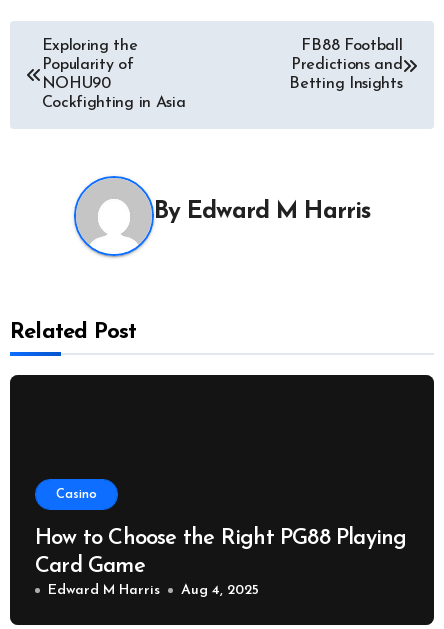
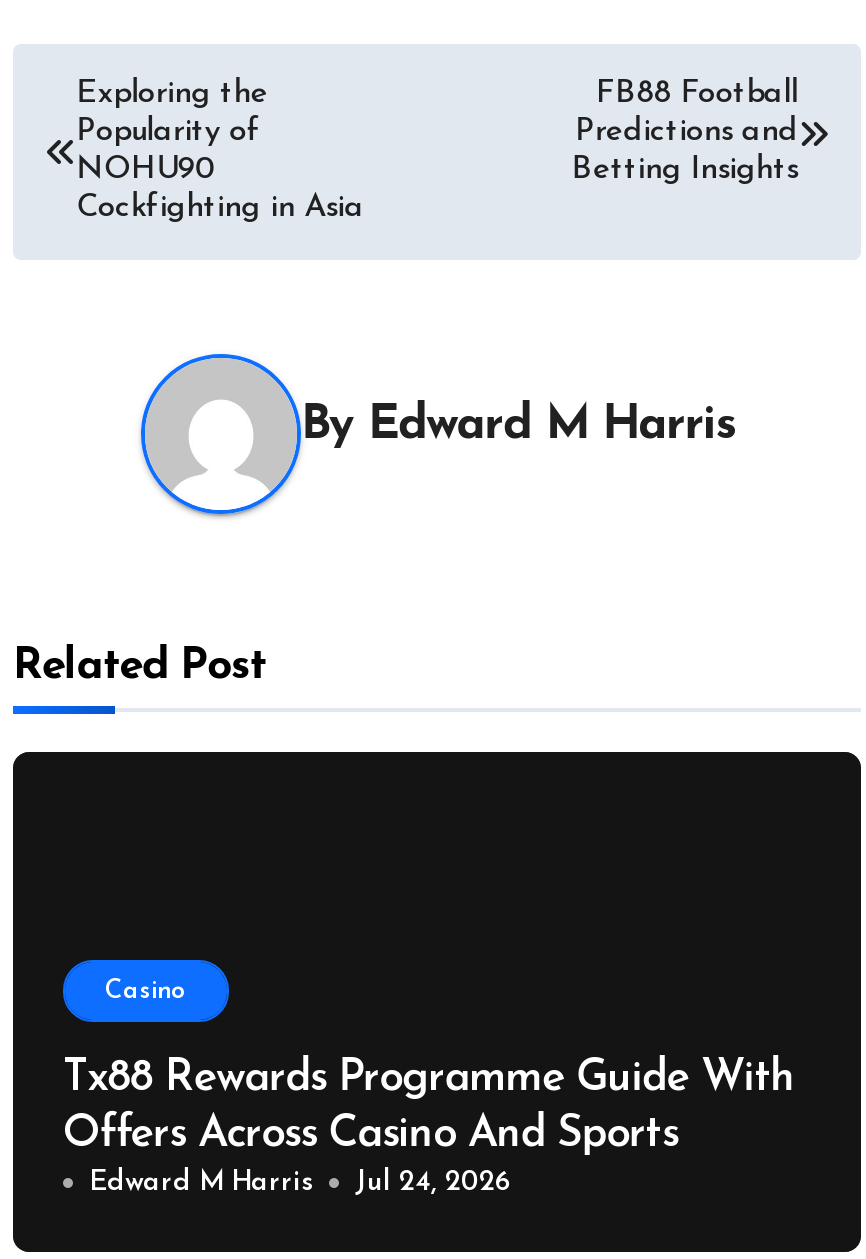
- How to Choose the Right PG88 Playing
- Card Game
+ Tx88 Rewards Programme Guide With
+ Offers Across Casino And Sports

- Edward M Harris Aug 4, 2025
+ Edward M Harris Jul 24, 2026
